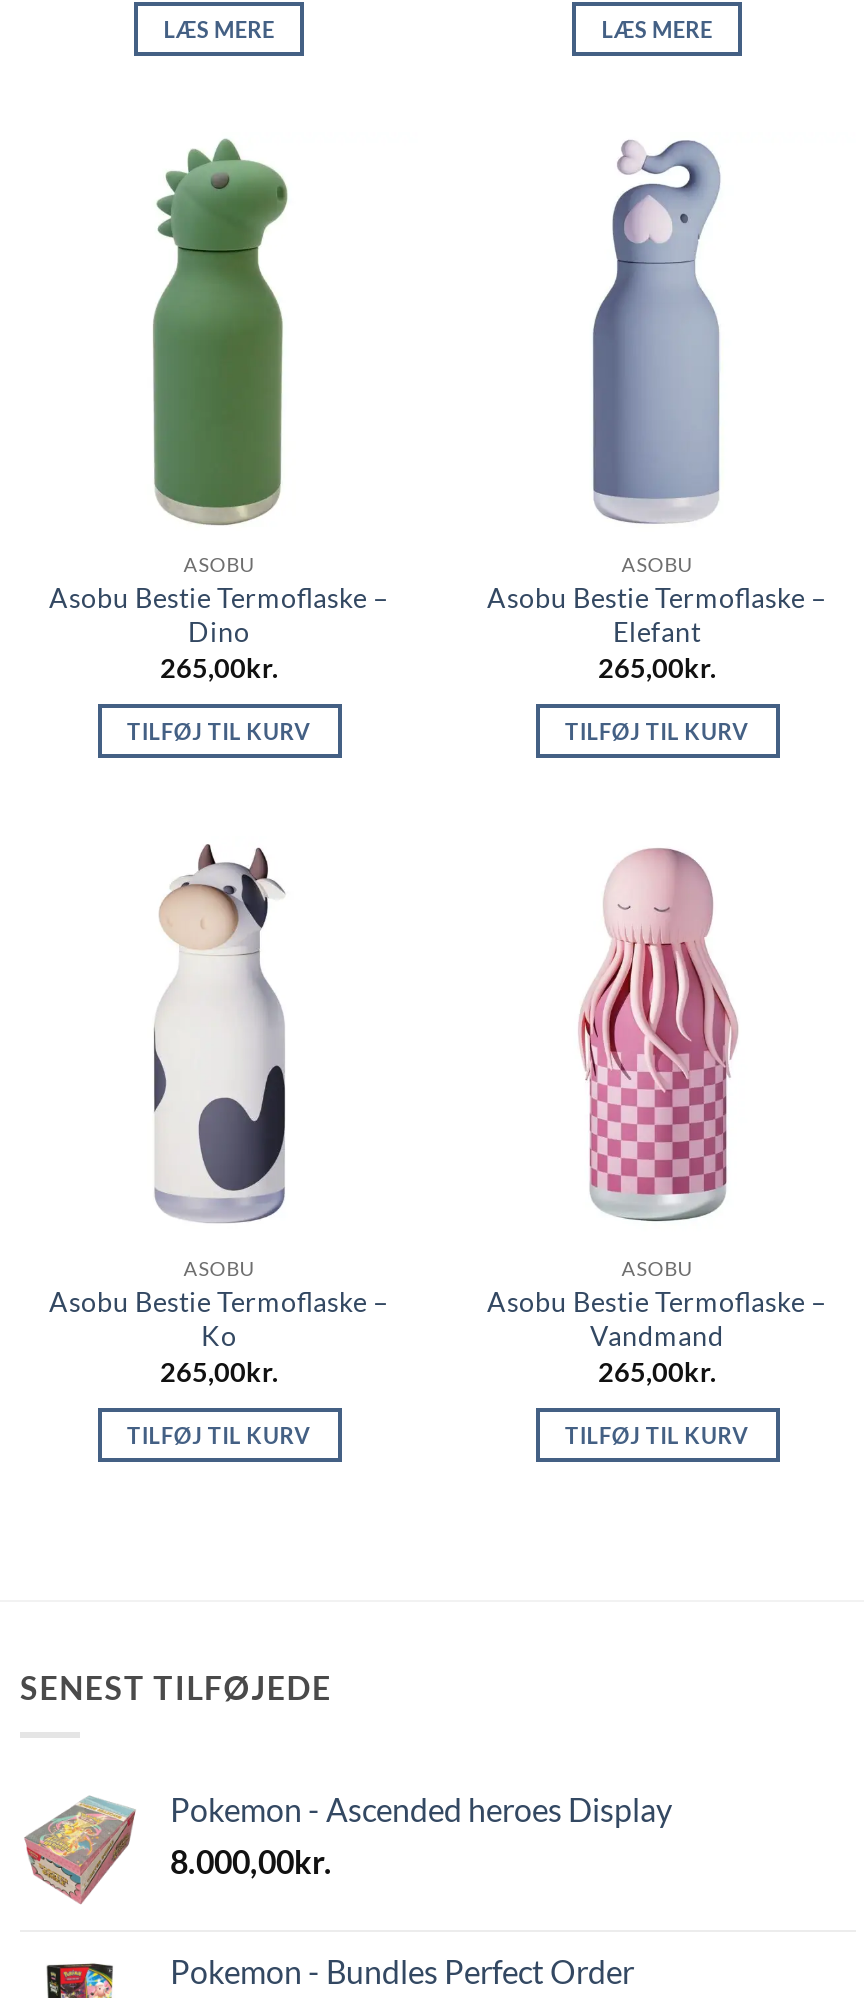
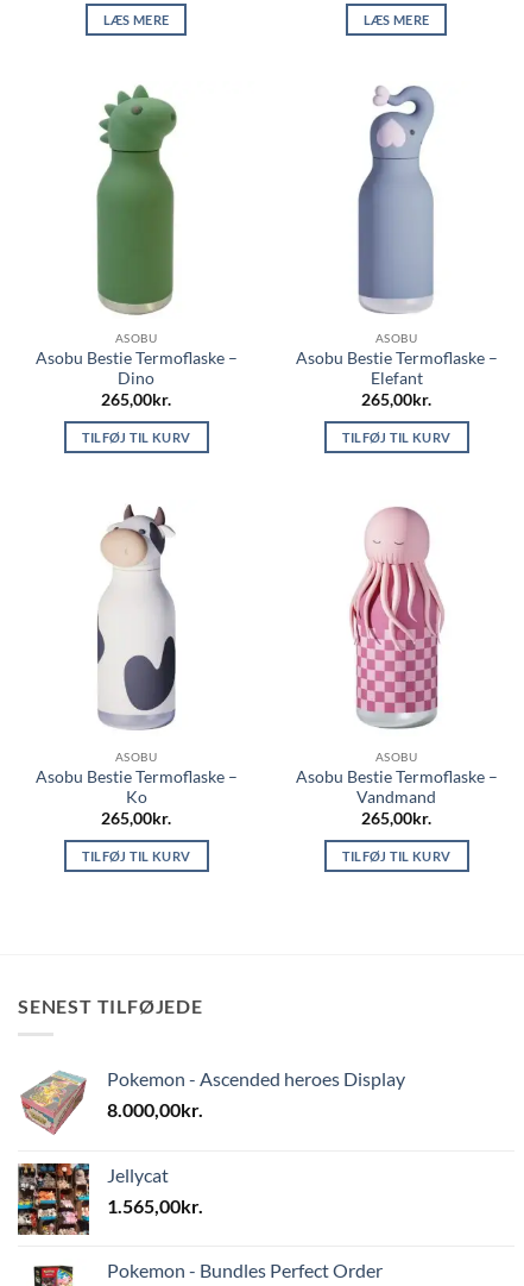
+ [image]
+ Jellycat
+ 1.565,00kr.
